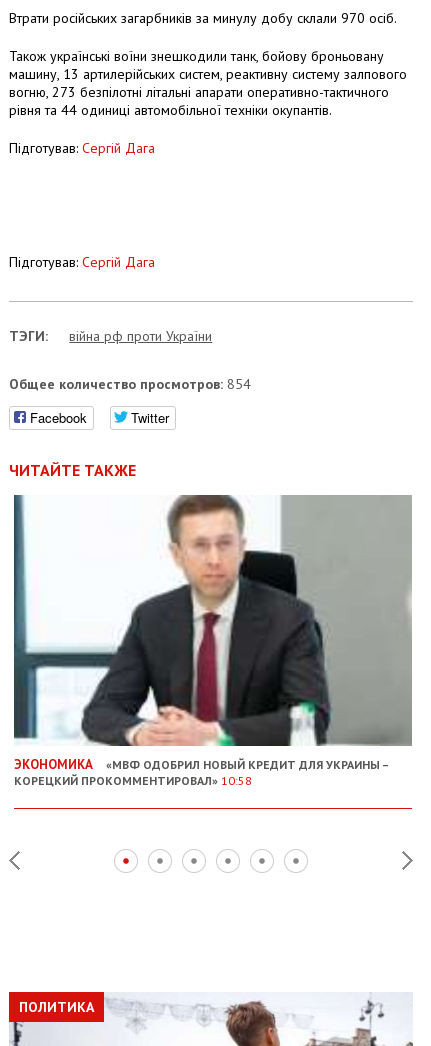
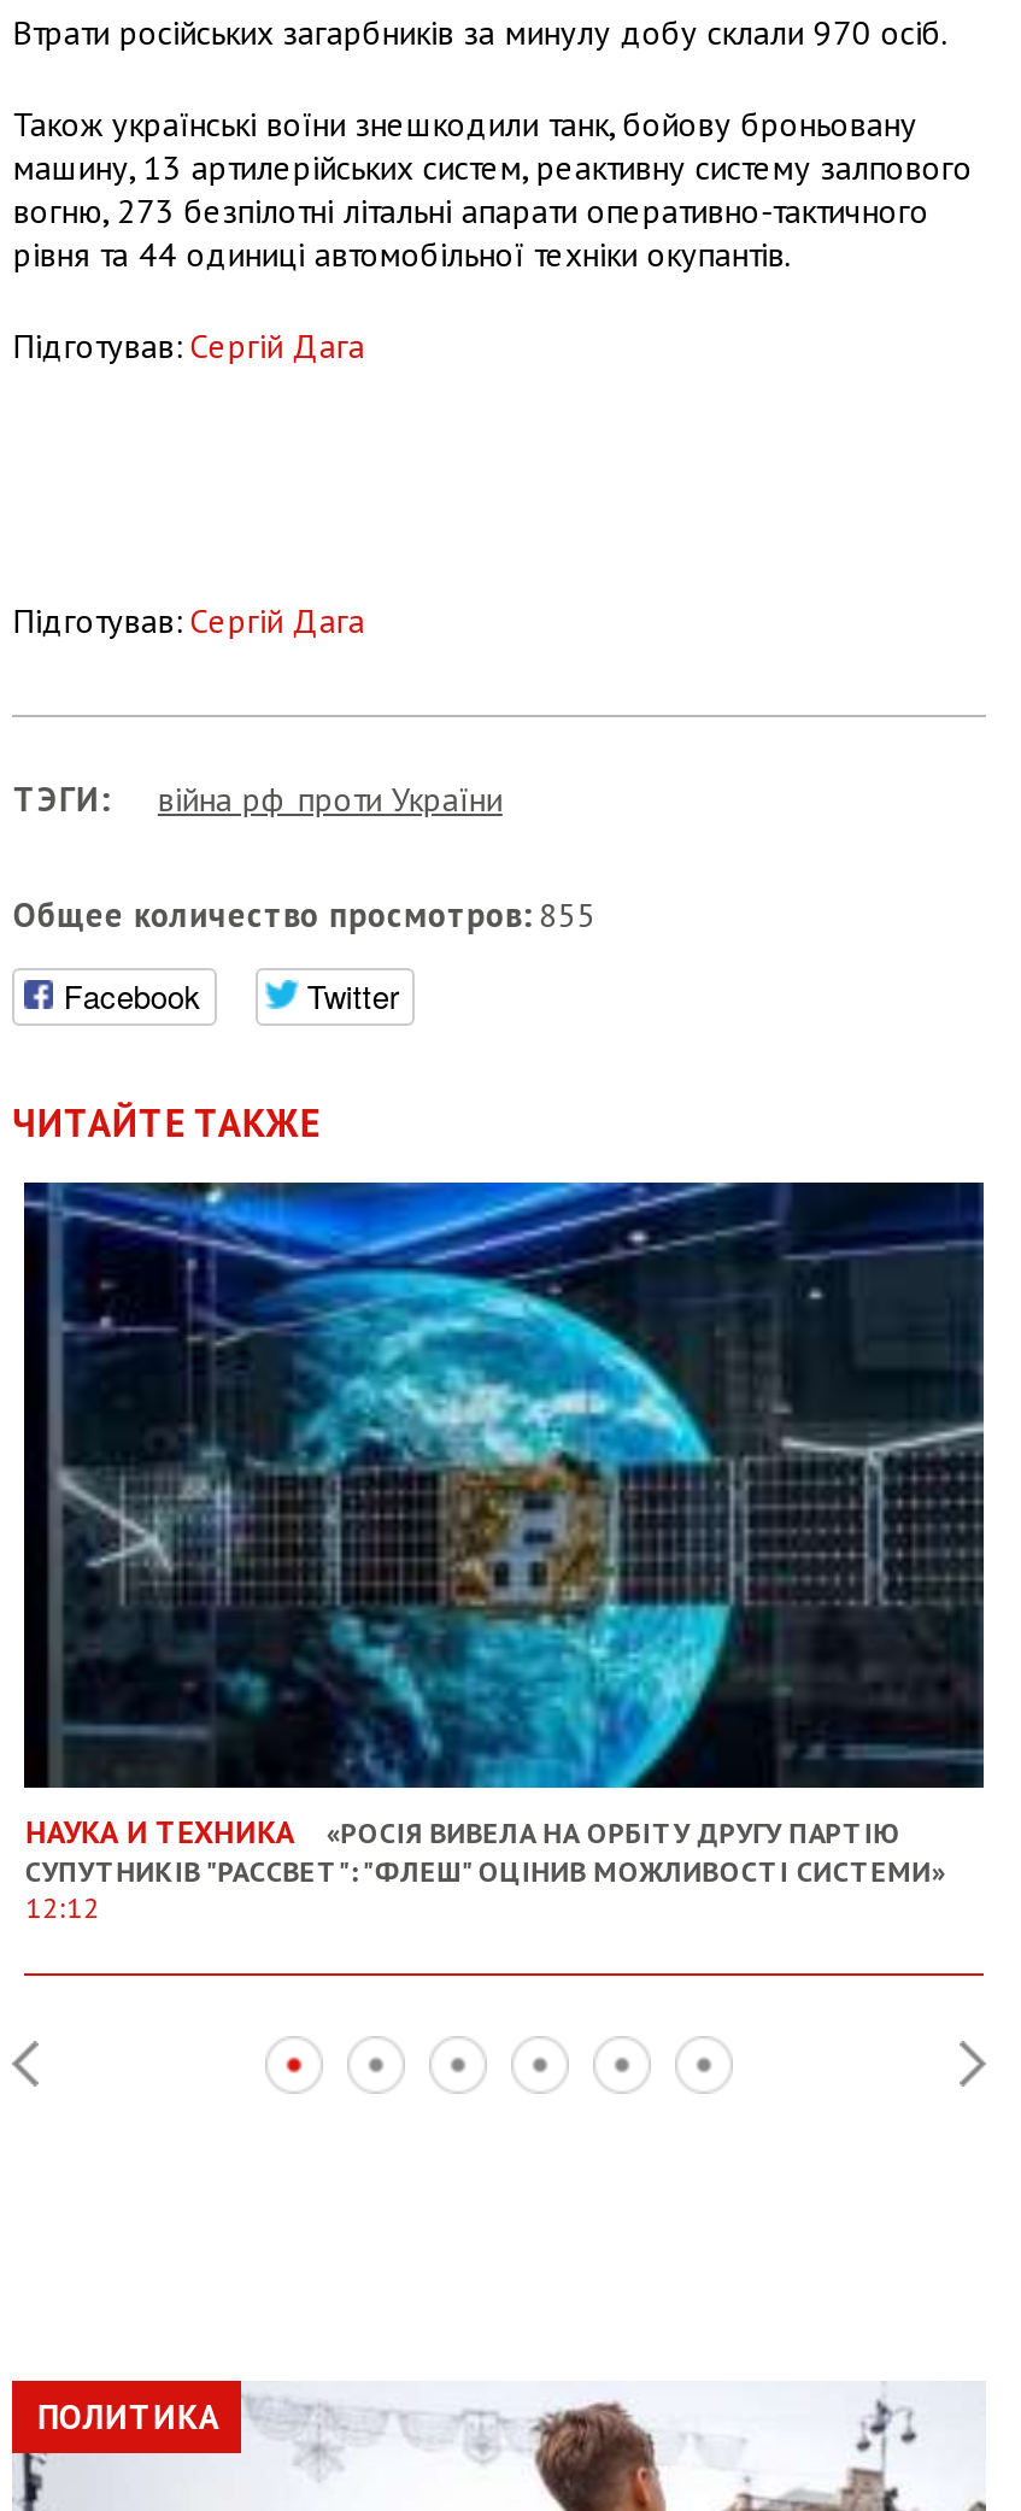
- Общее количество просмотров: 854
+ Общее количество просмотров: 855

- [image]
- ЭКОНОМИКА
- «МВФ ОДОБРИЛ НОВЫЙ КРЕДИТ ДЛЯ УКРАИНЫ –
- КОРЕЦКИЙ ПРОКОММЕНТИРОВАЛ» 10:58
+ [image]
+ НАУКА И ТЕХНИКА
+ «РОСІЯ ВИВЕЛА НА ОРБІТУ ДРУГУ ПАРТІЮ
+ СУПУТНИКІВ "РАССВЕТ": "ФЛЕШ" ОЦІНИВ МОЖЛИВОСТІ СИСТЕМИ»
+ 12:12
